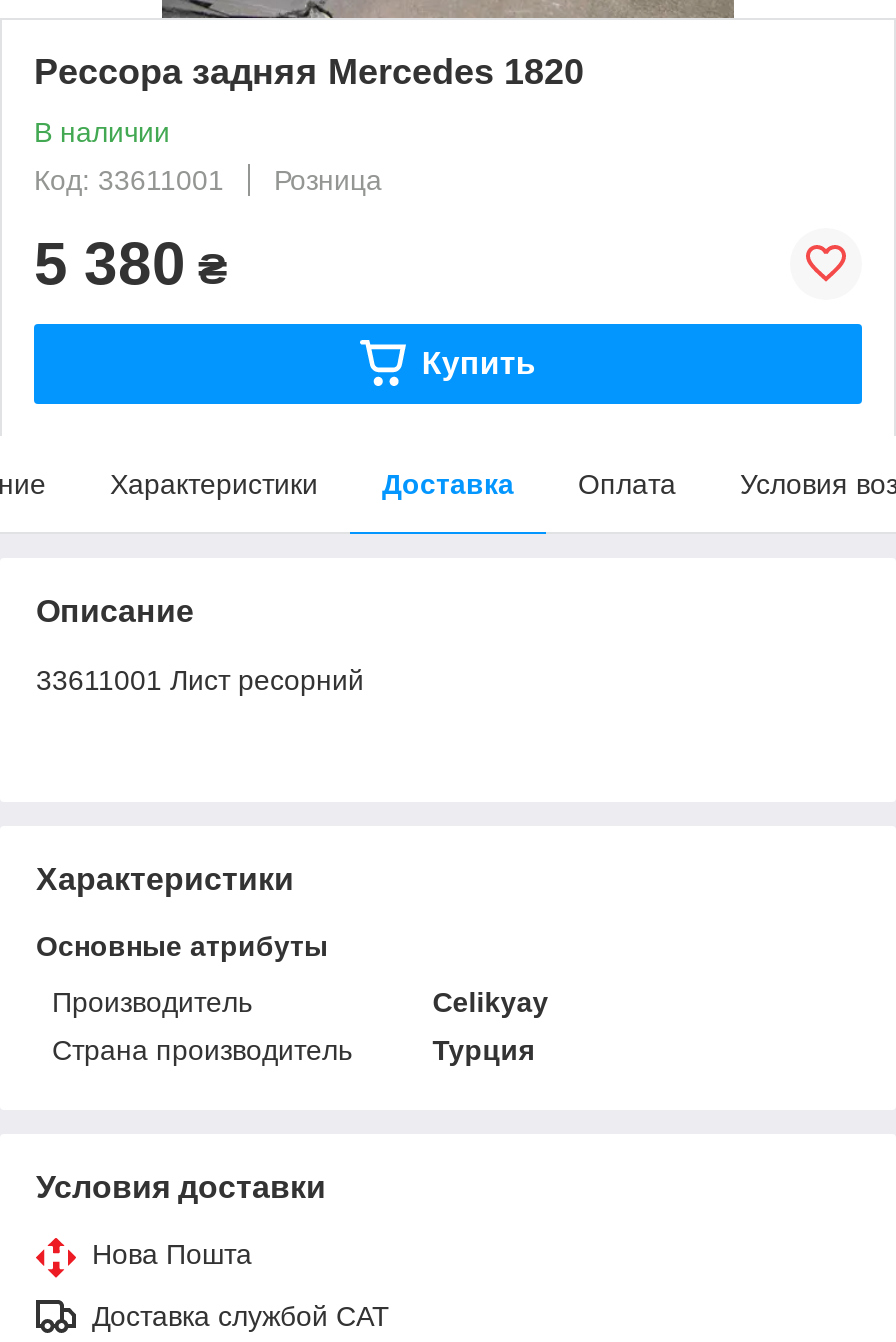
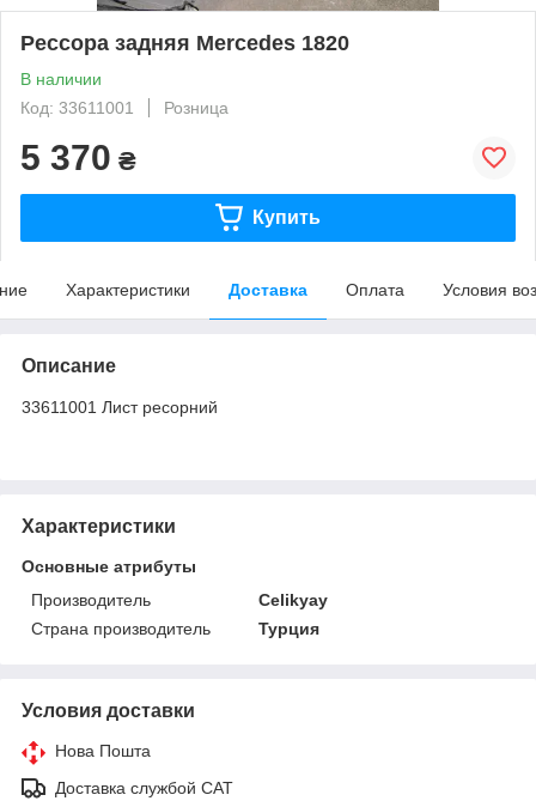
- 5 380 ₴
+ 5 370 ₴
